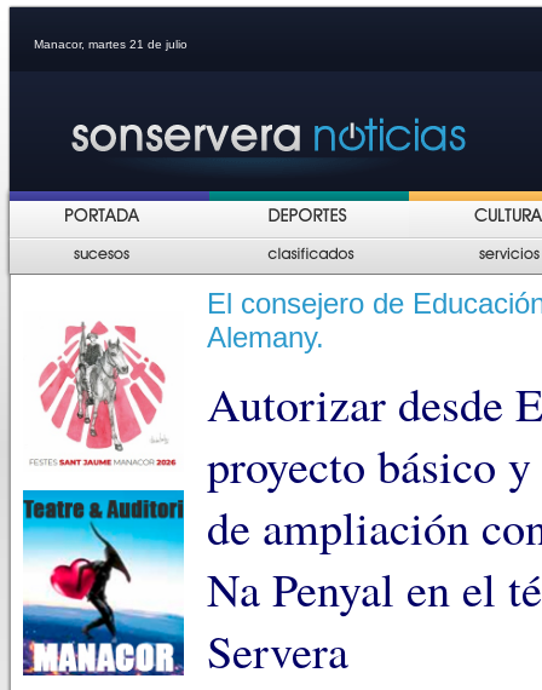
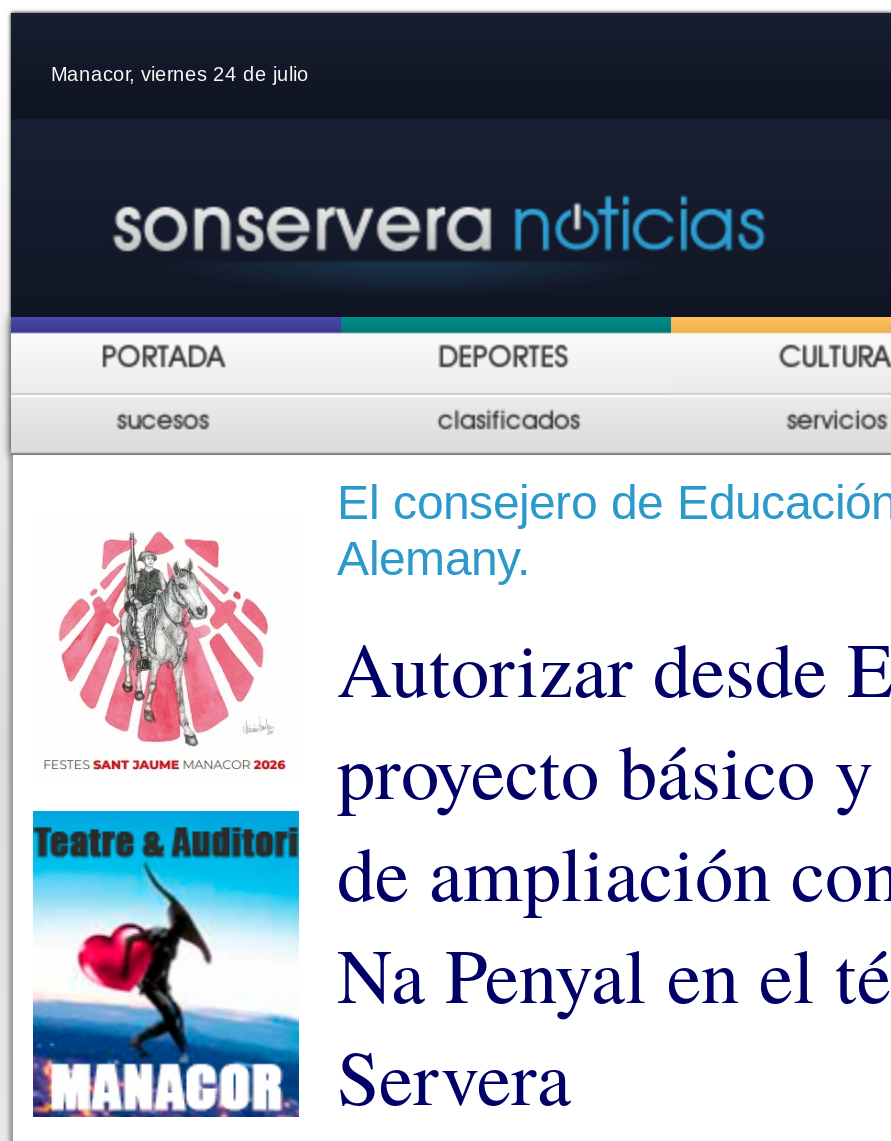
- Manacor, martes 21 de julio
+ Manacor, viernes 24 de julio
